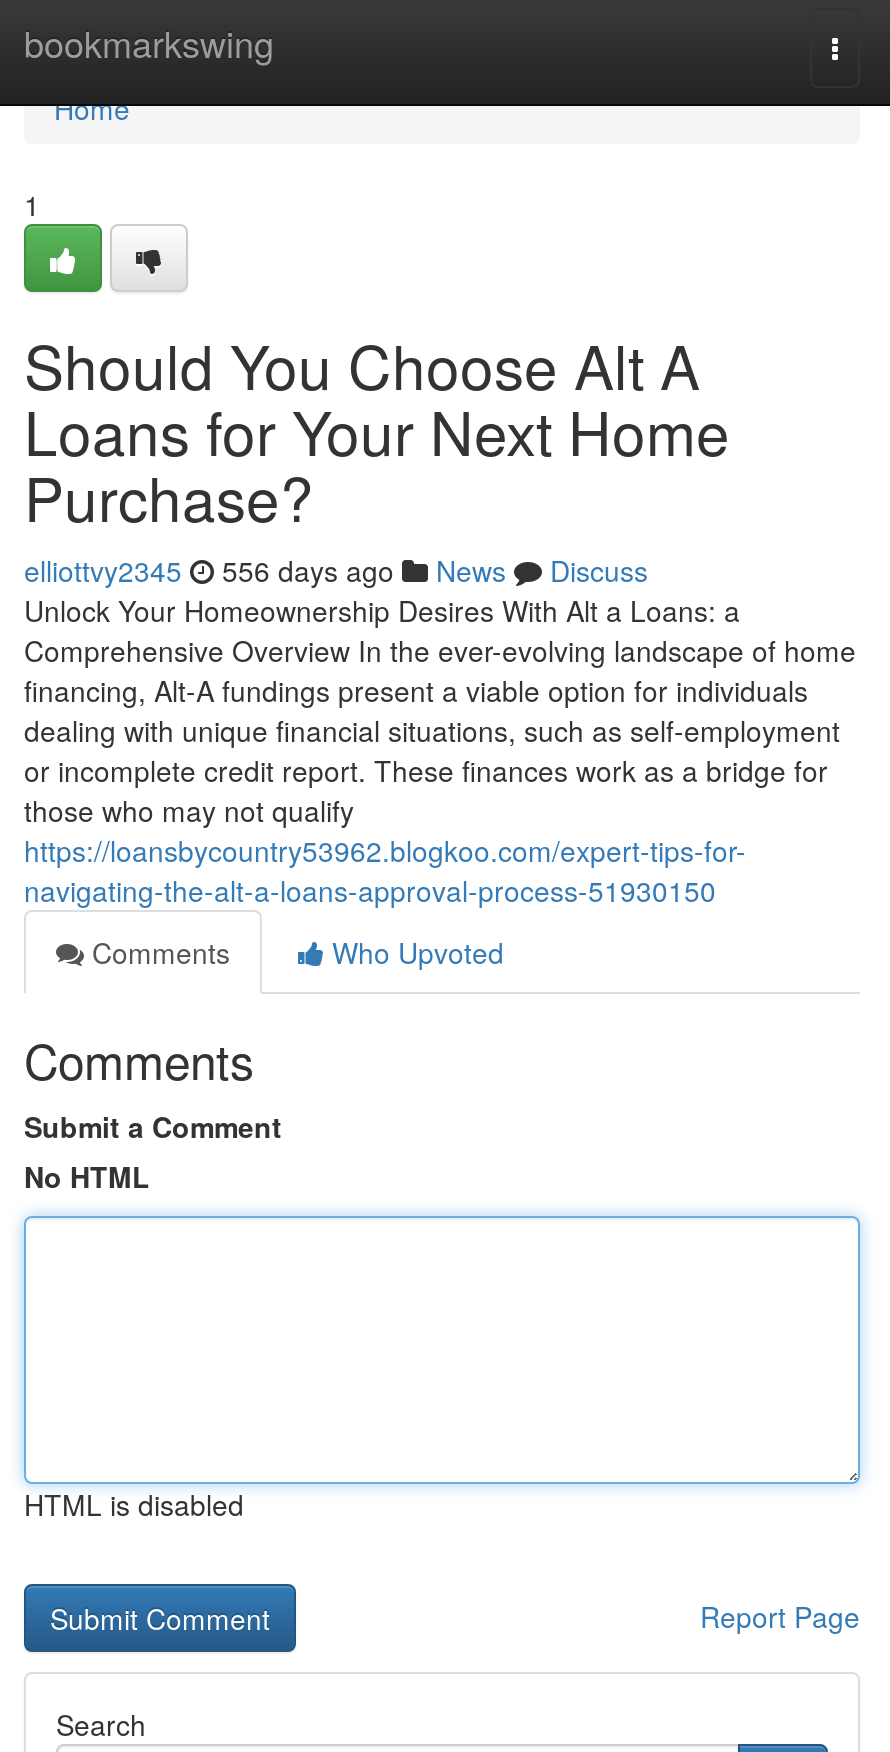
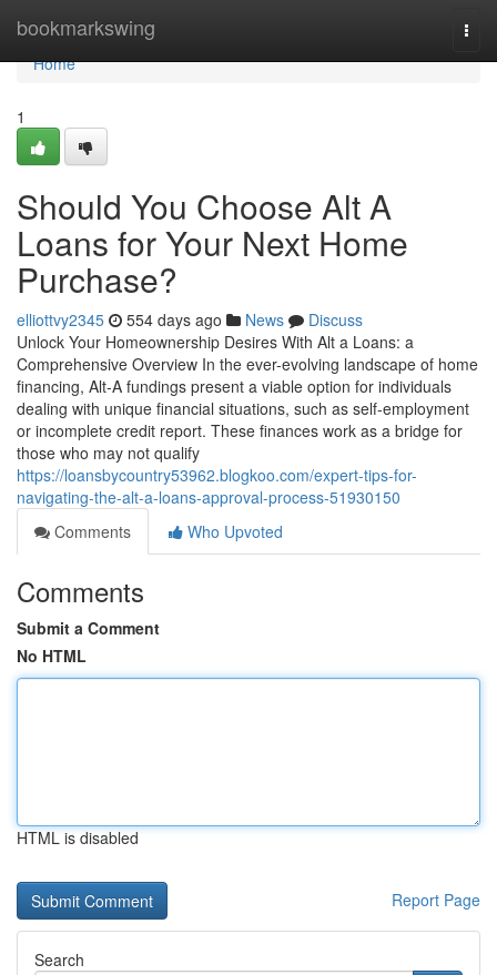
- elliottvy2345 556 days ago News Discuss
+ elliottvy2345 554 days ago News Discuss
